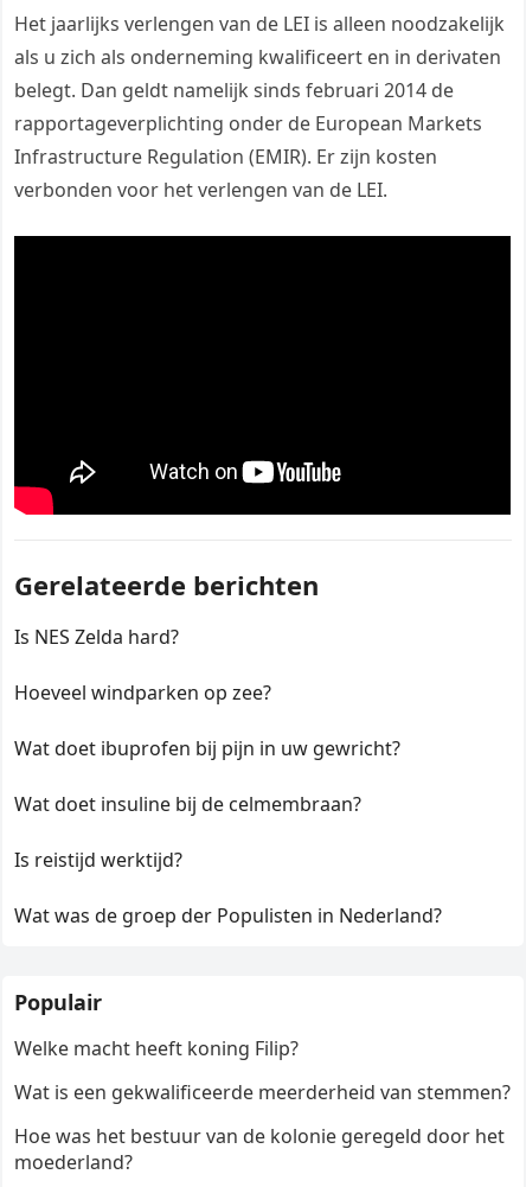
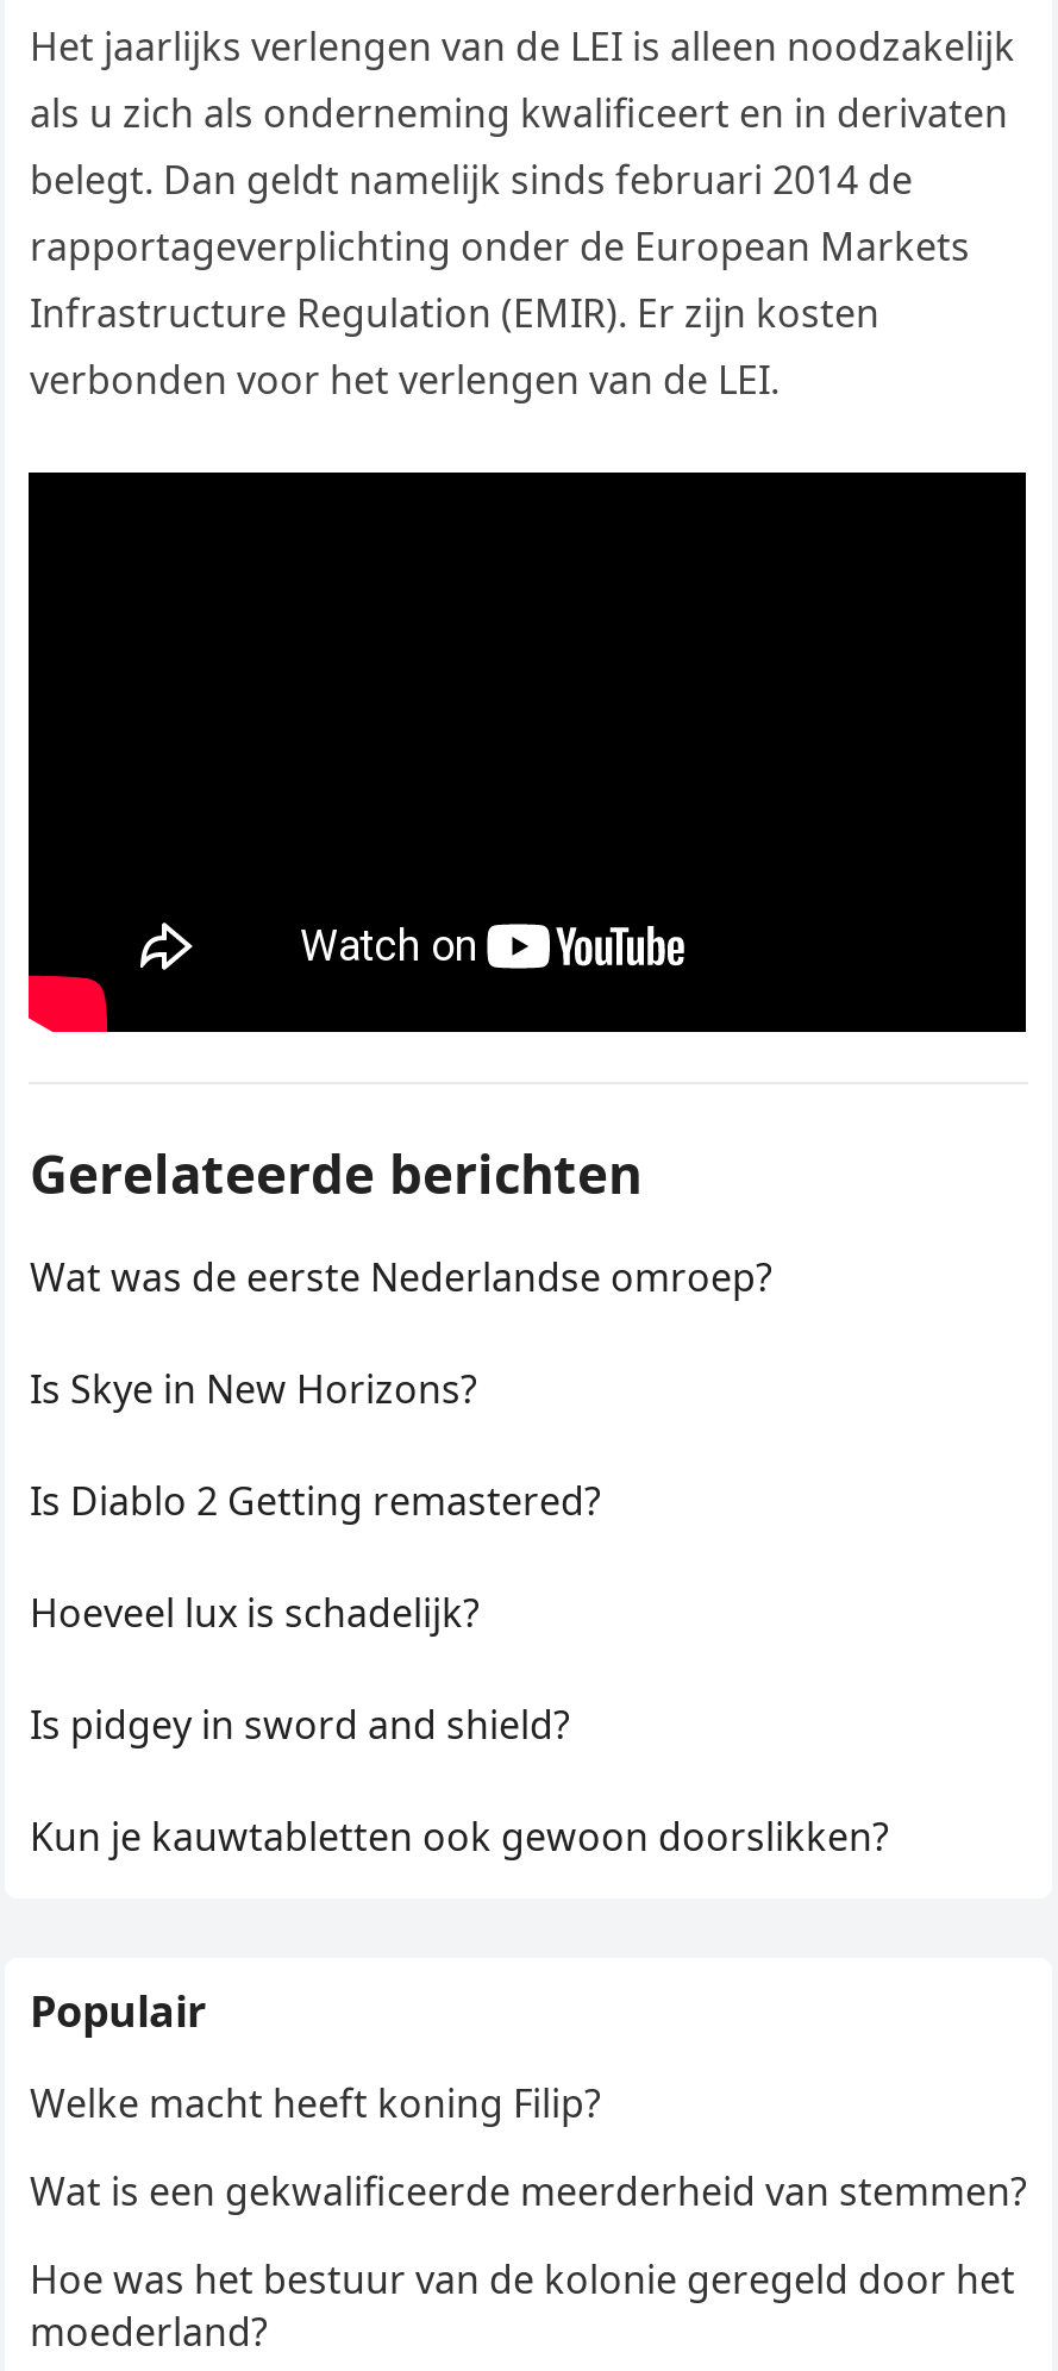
- Is NES Zelda hard?
+ Wat was de eerste Nederlandse omroep?

- Hoeveel windparken op zee?
+ Is Skye in New Horizons?

- Wat doet ibuprofen bij pijn in uw gewricht?
+ Is Diablo 2 Getting remastered?

- Wat doet insuline bij de celmembraan?
+ Hoeveel lux is schadelijk?

- Is reistijd werktijd?
+ Is pidgey in sword and shield?

- Wat was de groep der Populisten in Nederland?
+ Kun je kauwtabletten ook gewoon doorslikken?
